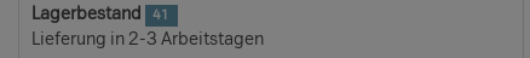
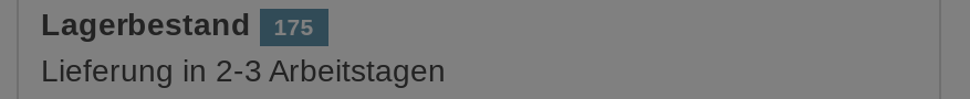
- Lagerbestand 41
+ Lagerbestand 175
